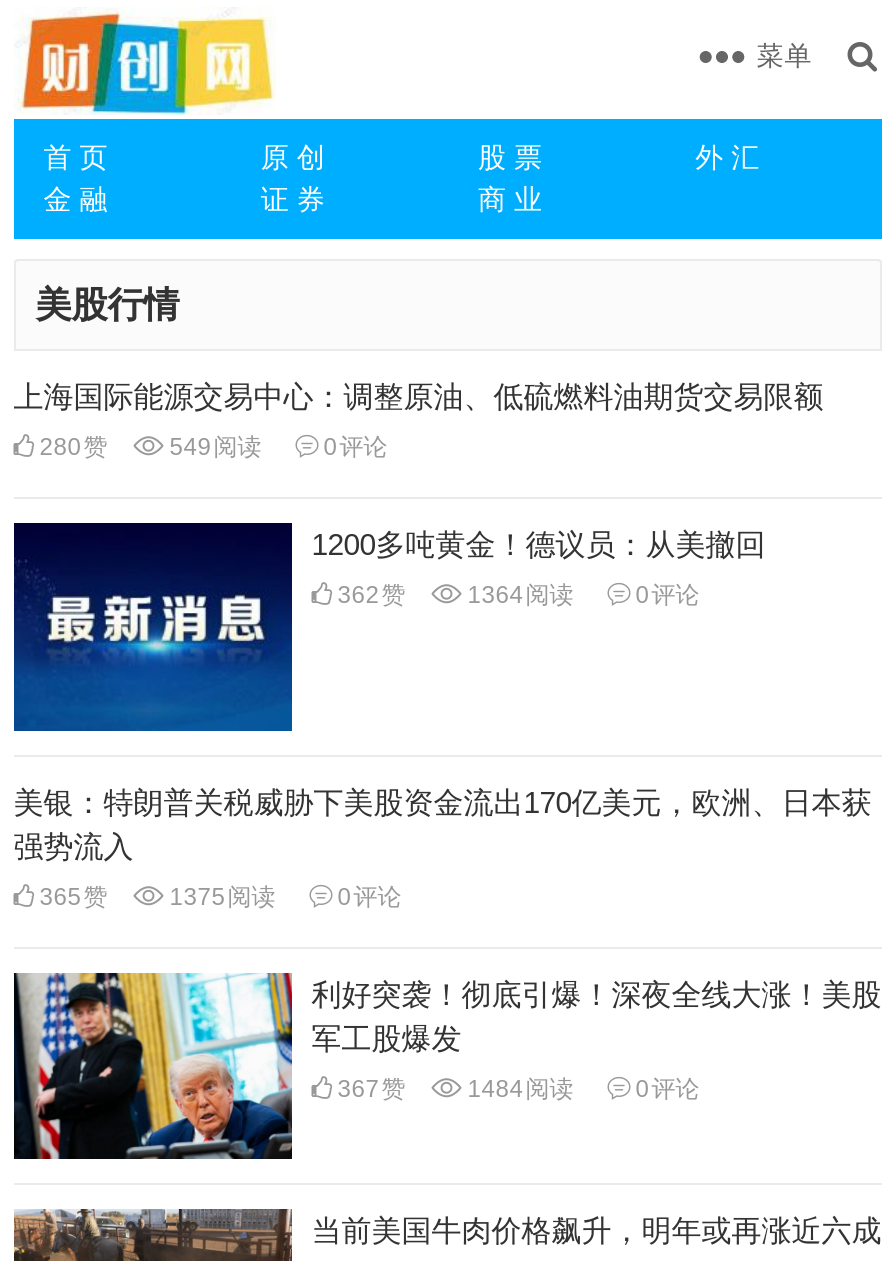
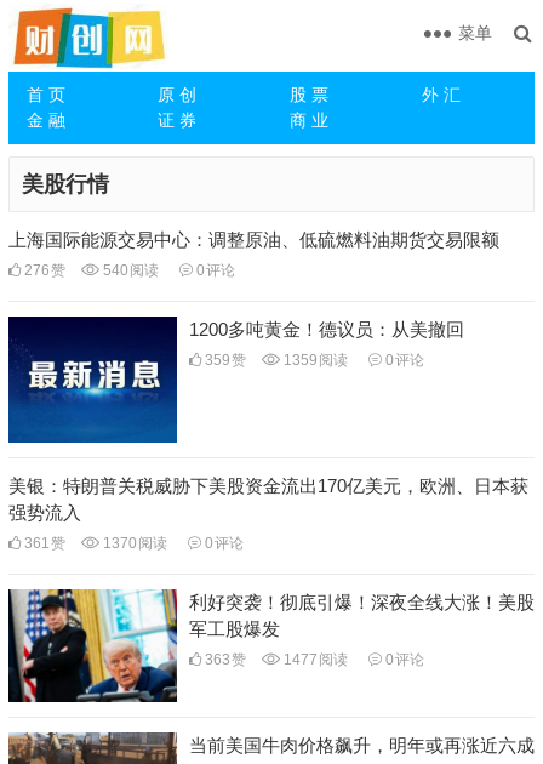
- 280赞
+ 276赞

- 549阅读
+ 540阅读

- 362赞
+ 359赞

- 1364阅读
+ 1359阅读

- 365赞
+ 361赞

- 1375阅读
+ 1370阅读

- 367赞
+ 363赞

- 1484阅读
+ 1477阅读
